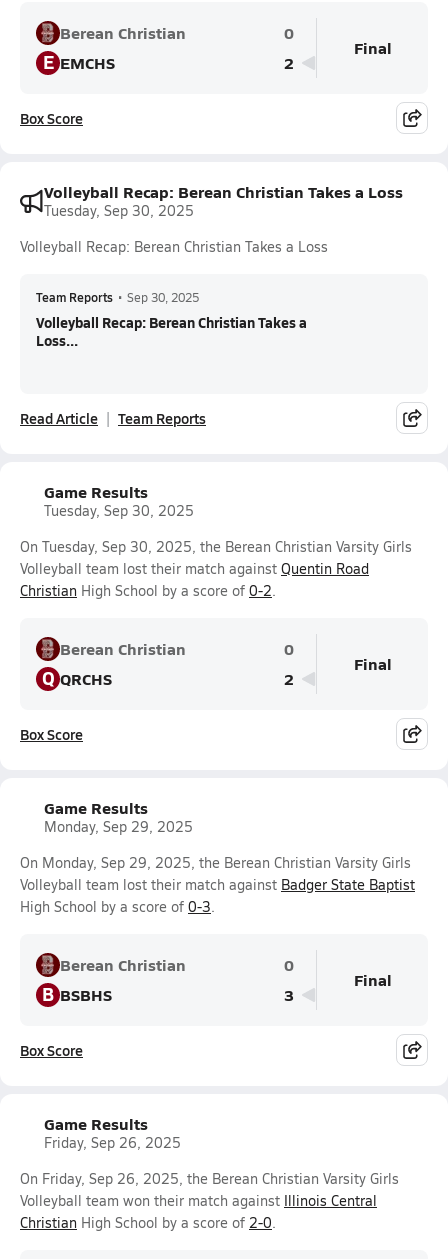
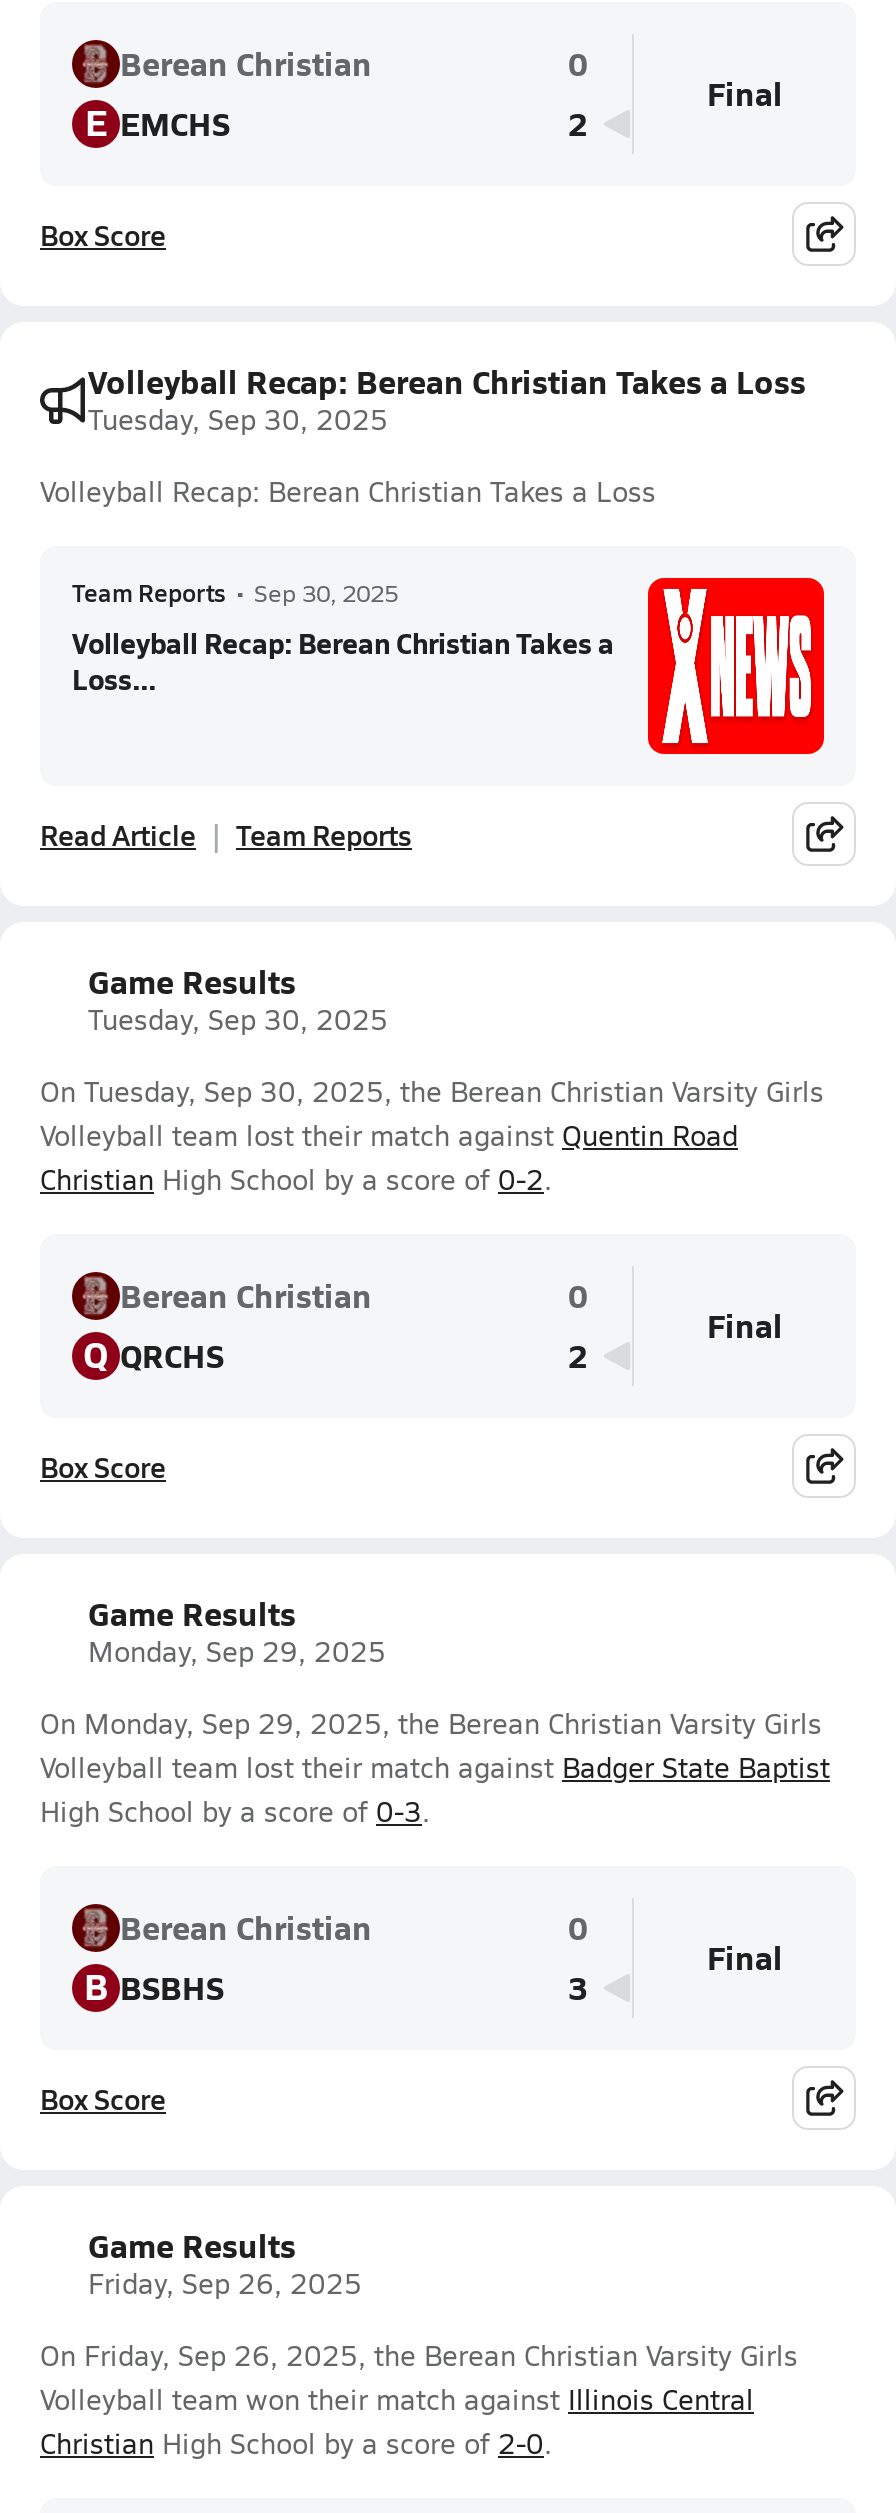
+ [image]
